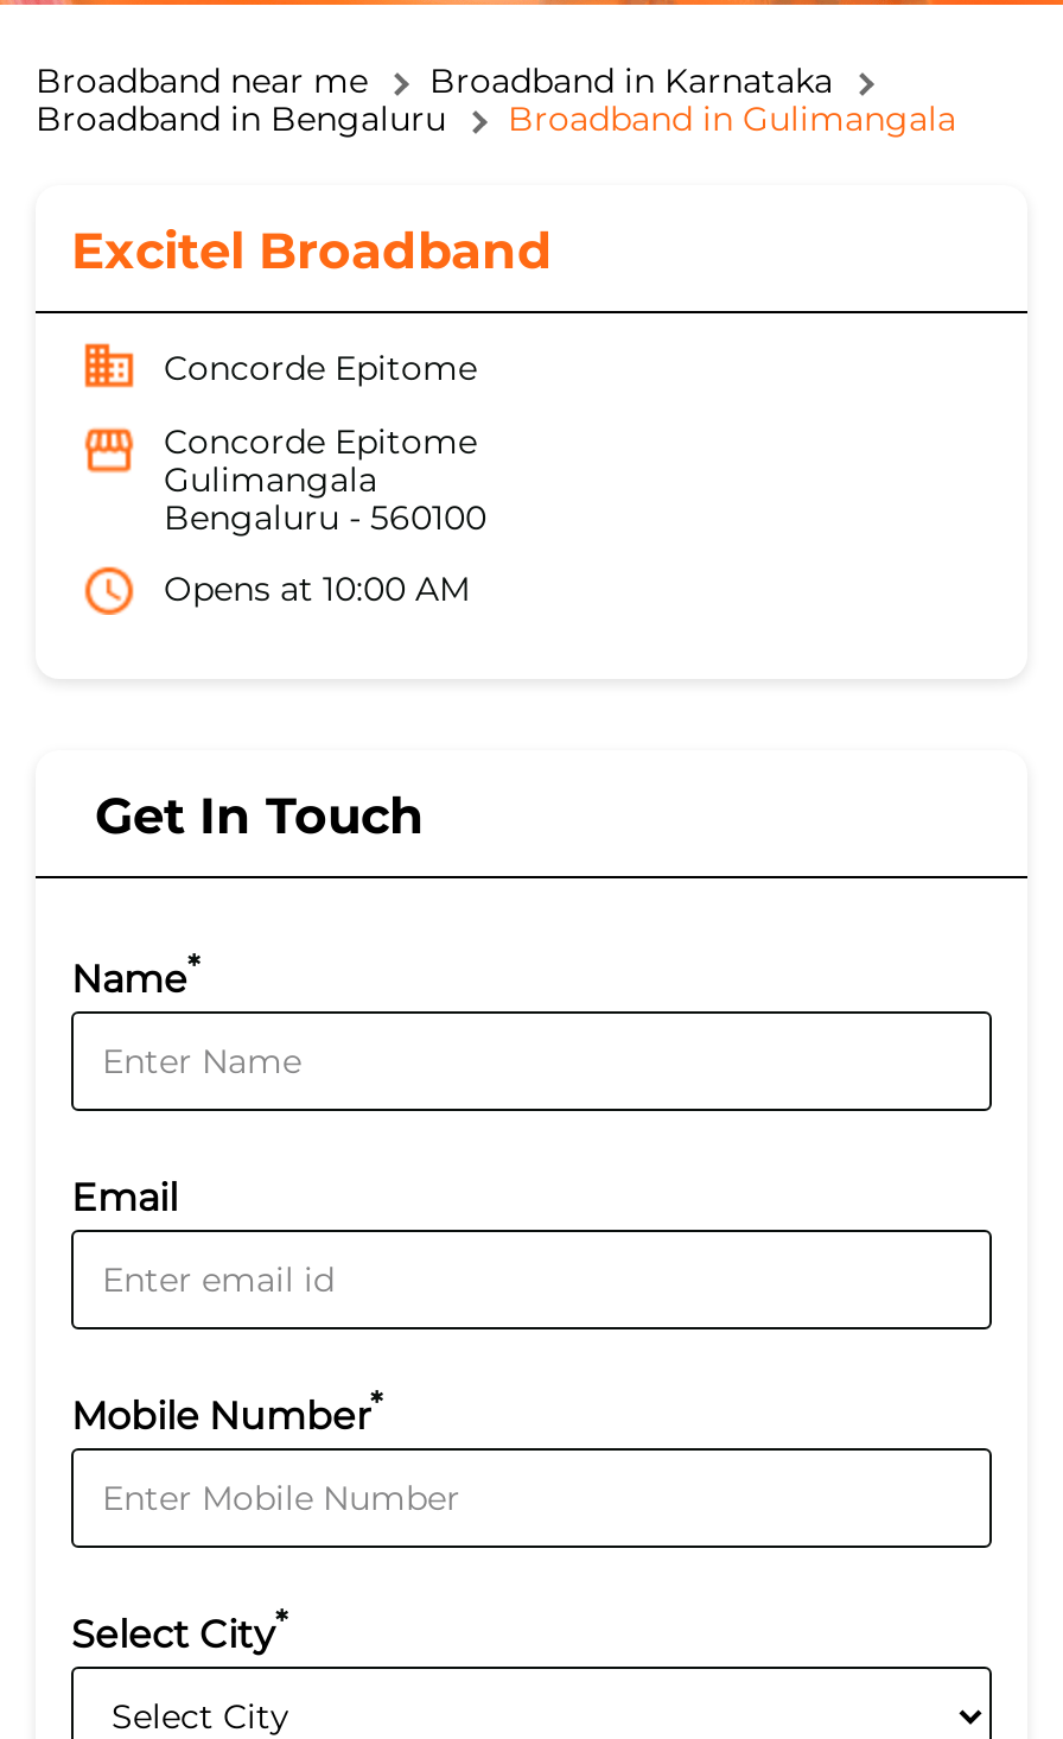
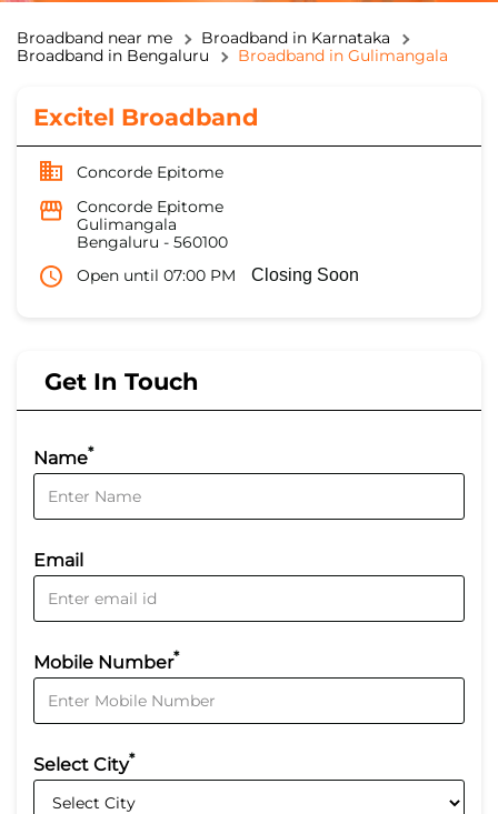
- Opens at 10:00 AM
+ Open until 07:00 PM
+ Closing Soon
